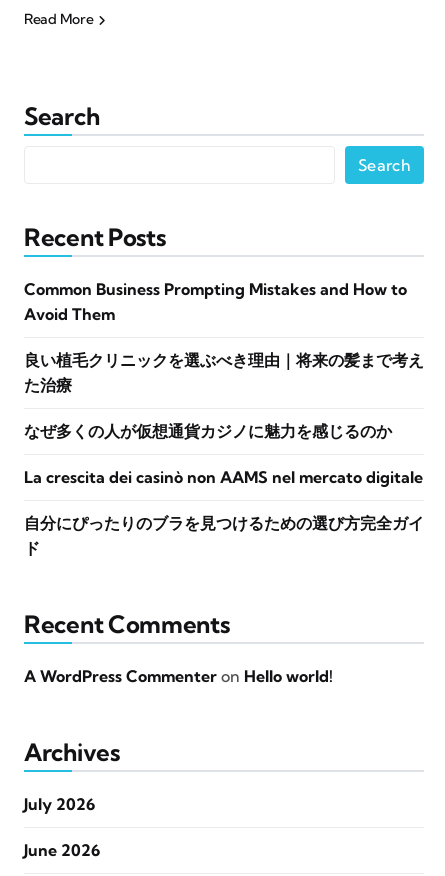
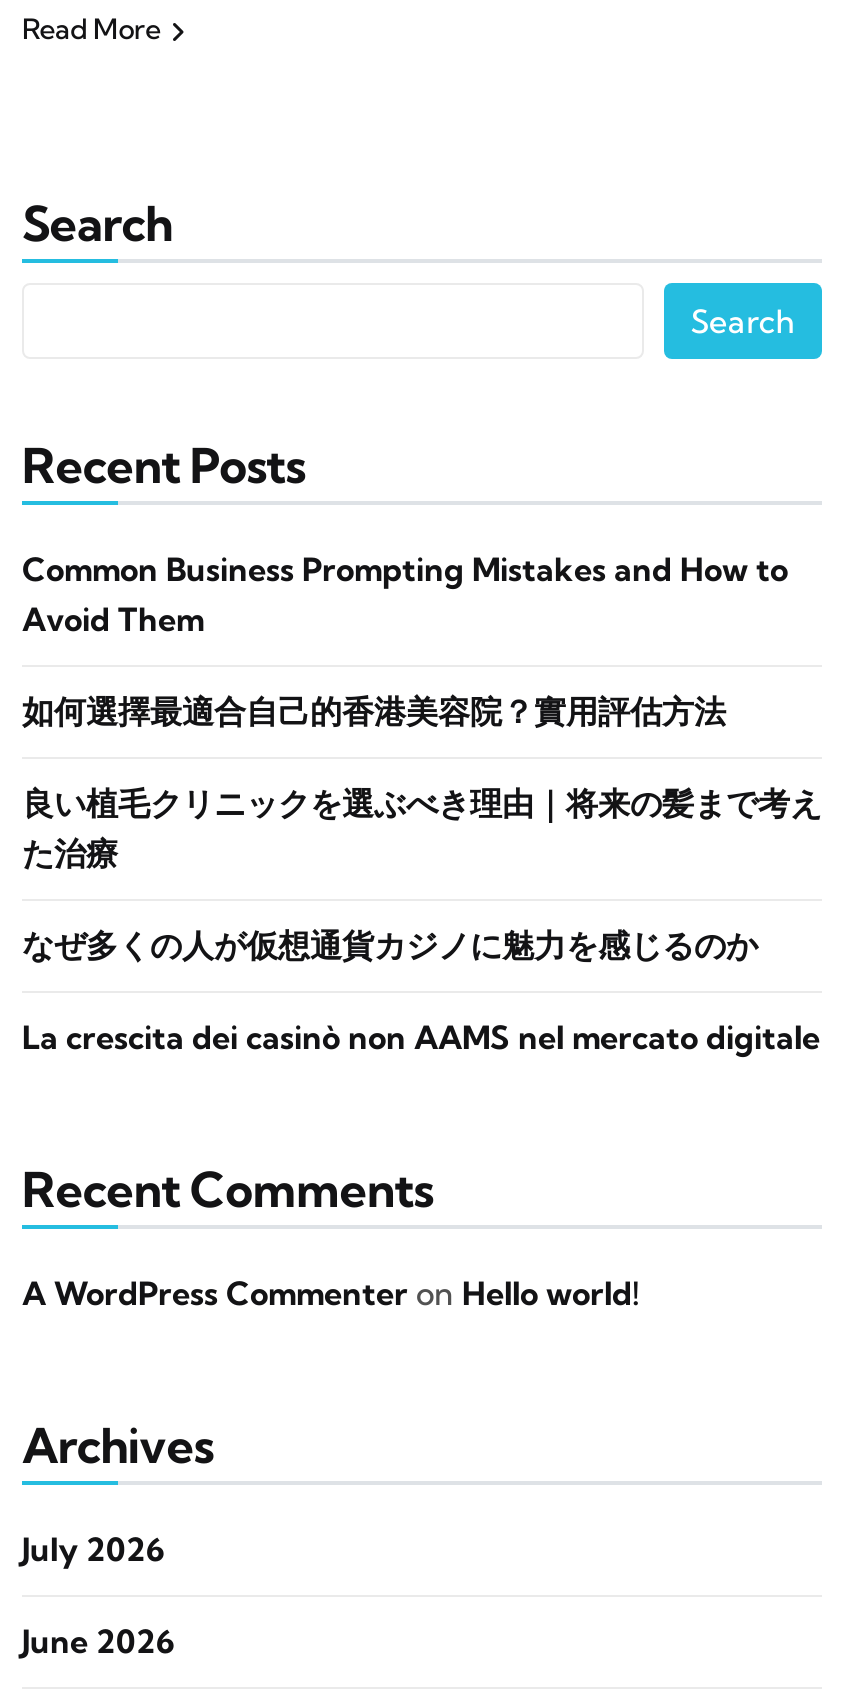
+ 如何選擇最適合自己的香港美容院？實用評估方法

moved down: 良い植毛クリニックを選ぶべき理由｜将来の髪まで考え | た治療 | なぜ多くの人が仮想通貨カジノに魅力を感じるのか | La crescita dei casinò non AAMS nel mercato digitale

- 自分にぴったりのブラを見つけるための選び方完全ガイ
- ド
